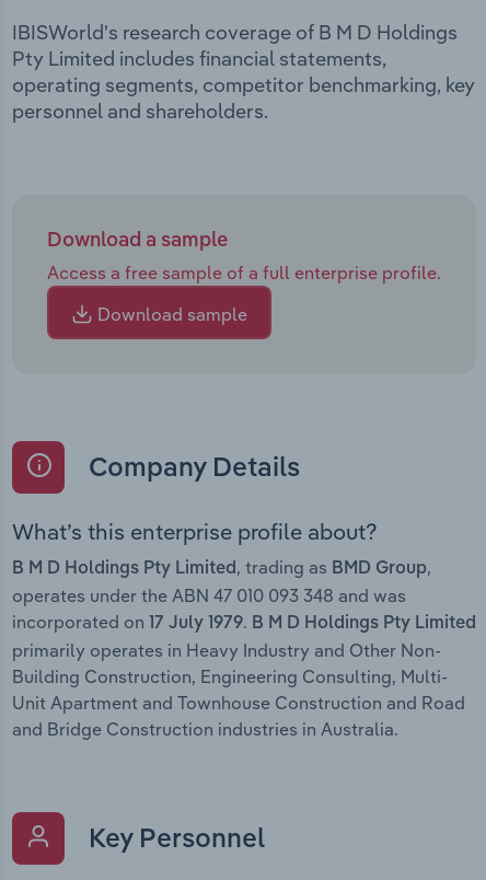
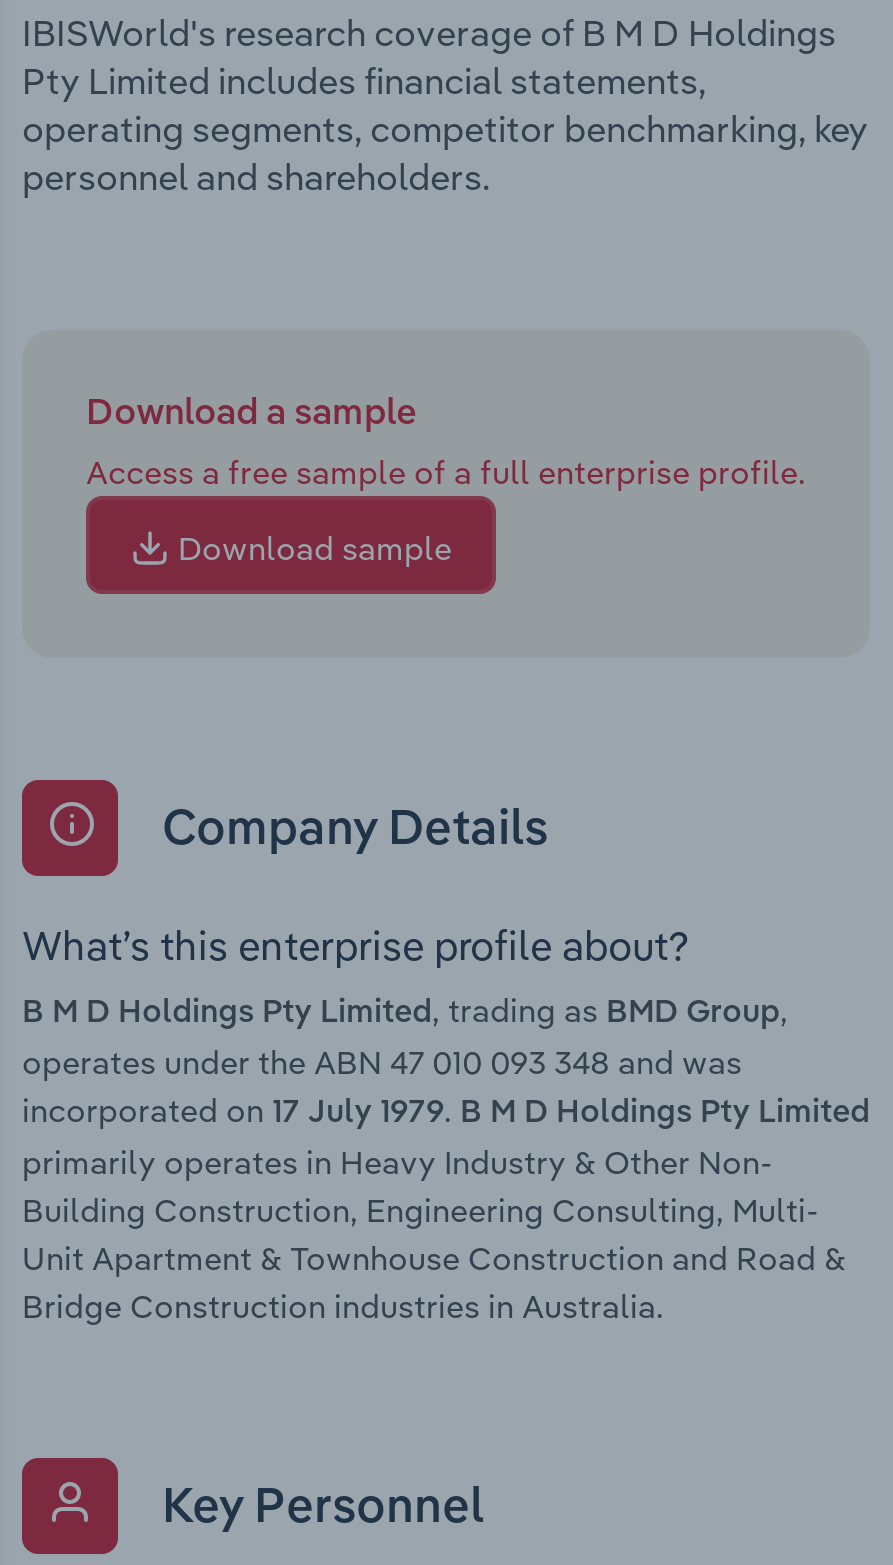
- primarily operates in Heavy Industry and Other Non-
+ primarily operates in Heavy Industry & Other Non-

- Unit Apartment and Townhouse Construction and Road
- and Bridge Construction industries in Australia.
+ Unit Apartment & Townhouse Construction and Road &
+ Bridge Construction industries in Australia.
